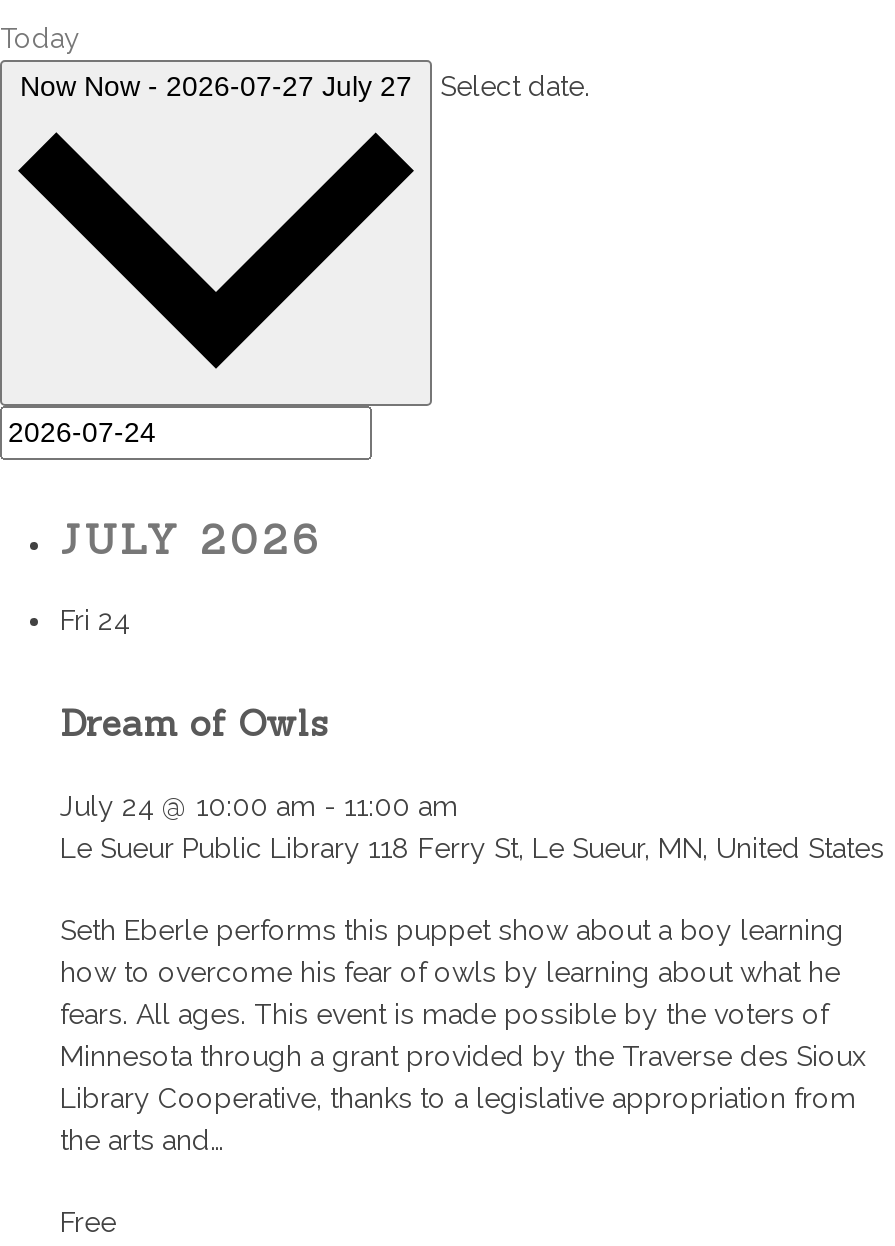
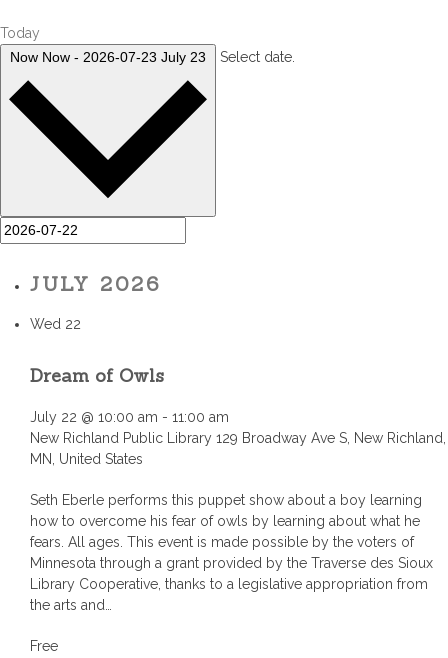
- Now Now - 2026-07-27 July 27 Select date.
+ Now Now - 2026-07-23 July 23 Select date.

- Fri 24
+ Wed 22

- July 24 @ 10:00 am - 11:00 am
- Le Sueur Public Library 118 Ferry St, Le Sueur, MN, United States
+ July 22 @ 10:00 am - 11:00 am
+ New Richland Public Library 129 Broadway Ave S, New Richland,
+ MN, United States
